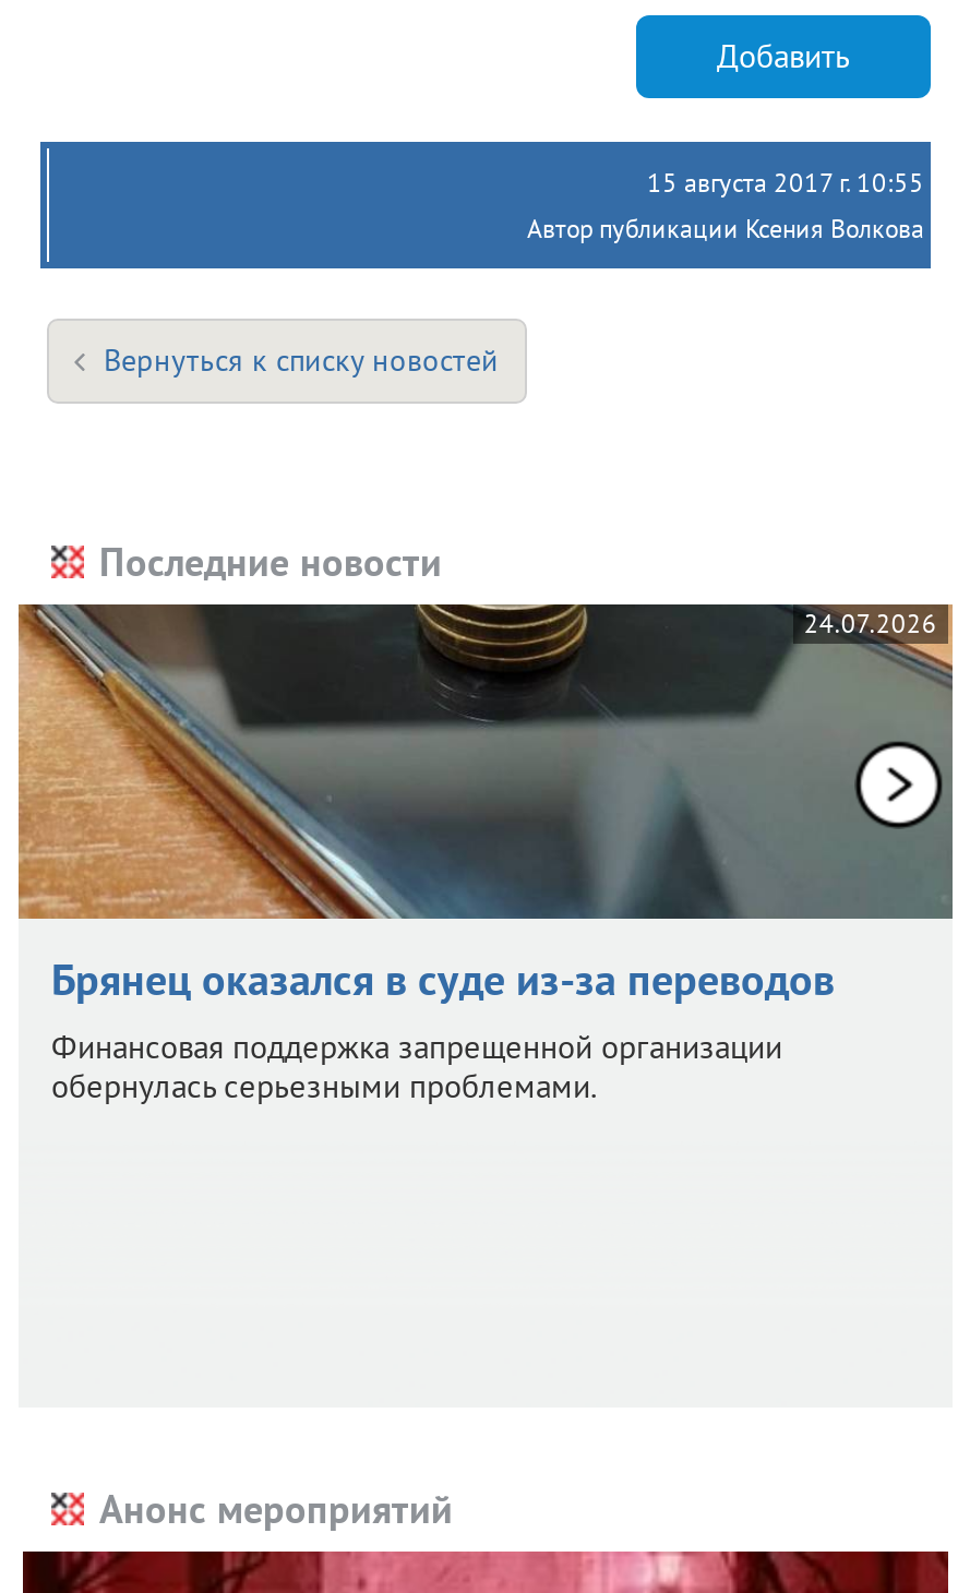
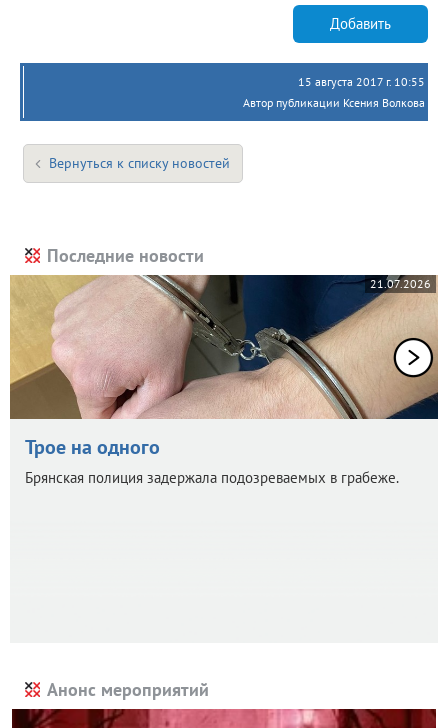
- [image]
- 24.07.2026
+ [image]
+ 21.07.2026

- Брянец оказался в суде из-за переводов
- Финансовая поддержка запрещенной организации
- обернулась серьезными проблемами.
+ Трое на одного
+ Брянская полиция задержала подозреваемых в грабеже.
